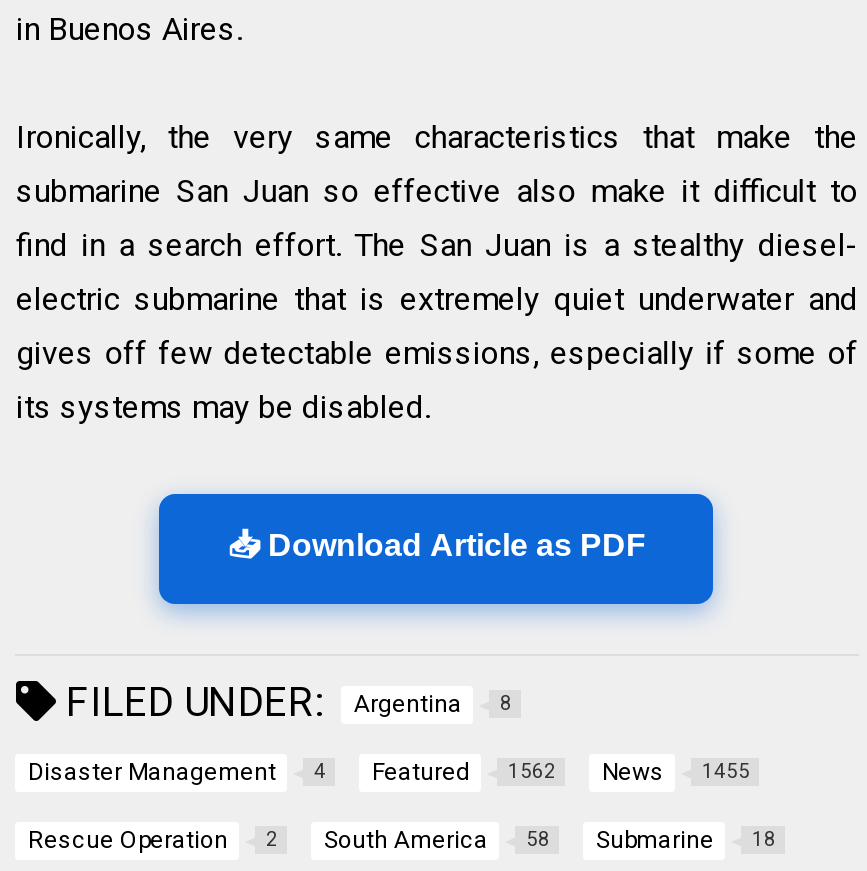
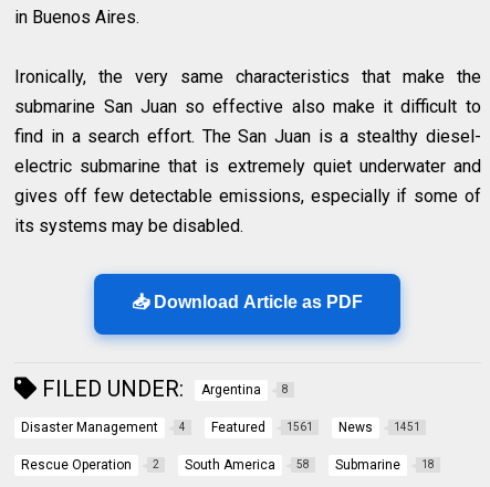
- Featured 1562
+ Featured 1561

- News 1455
+ News 1451
